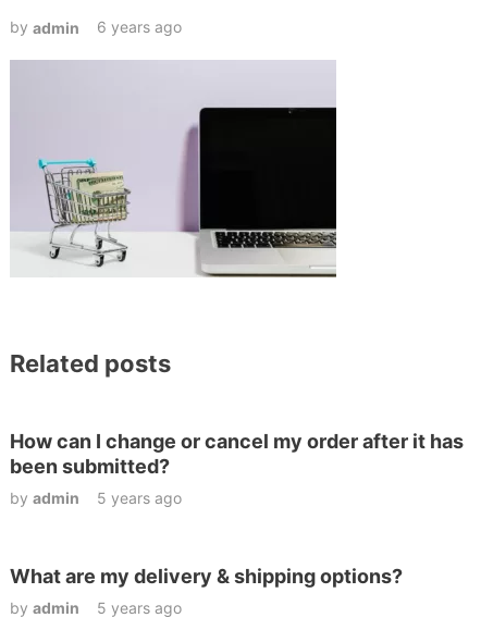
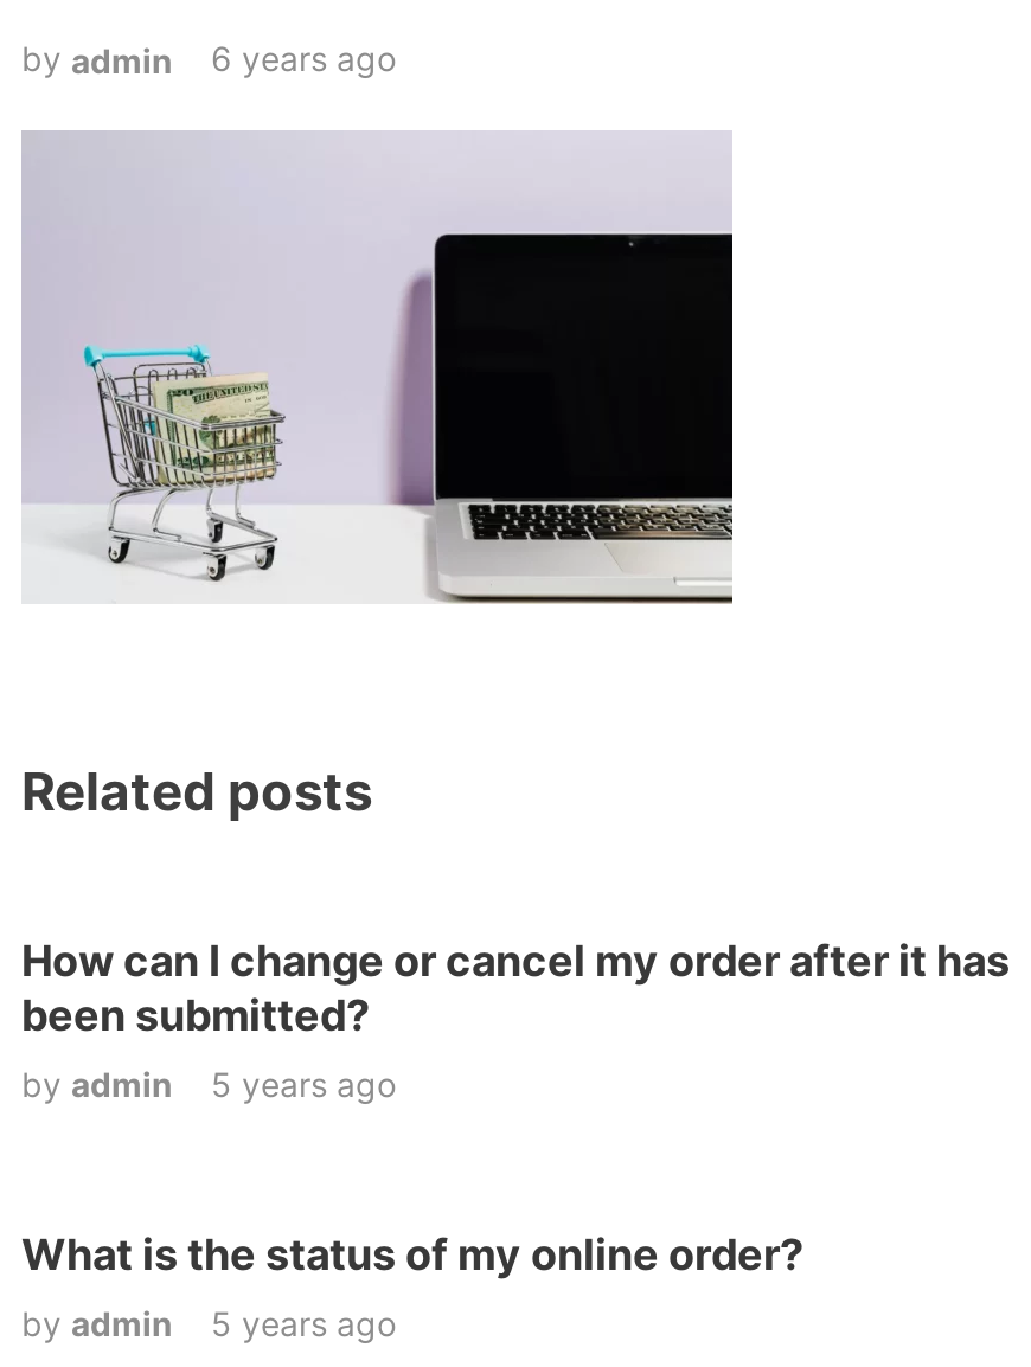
- What are my delivery & shipping options?
+ What is the status of my online order?
